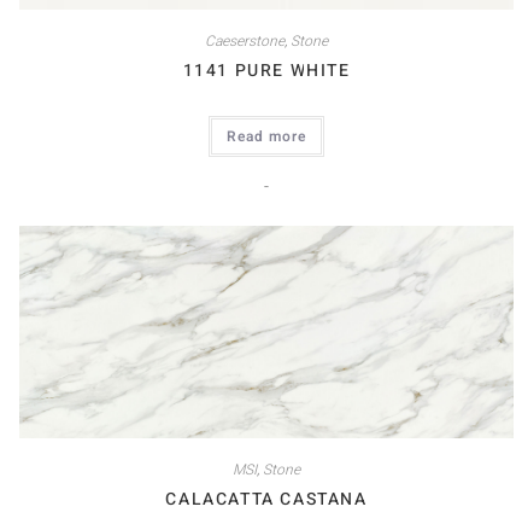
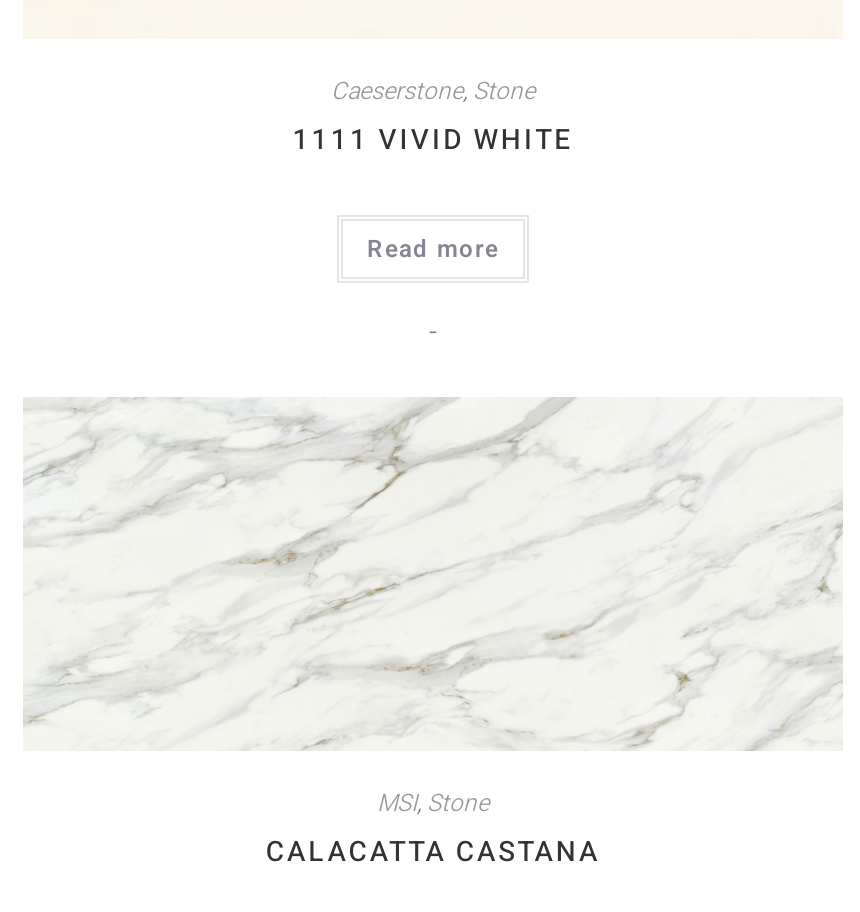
- 1141 PURE WHITE
+ 1111 VIVID WHITE
